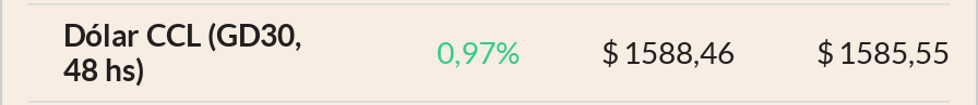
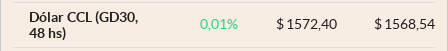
- 0,97%
+ 0,01%

- $ 1588,46
+ $ 1572,40

- $ 1585,55
+ $ 1568,54
